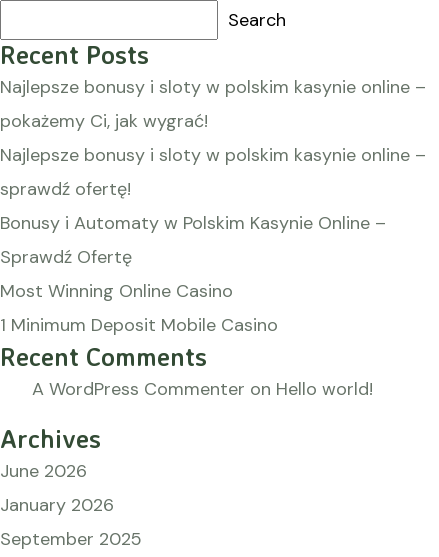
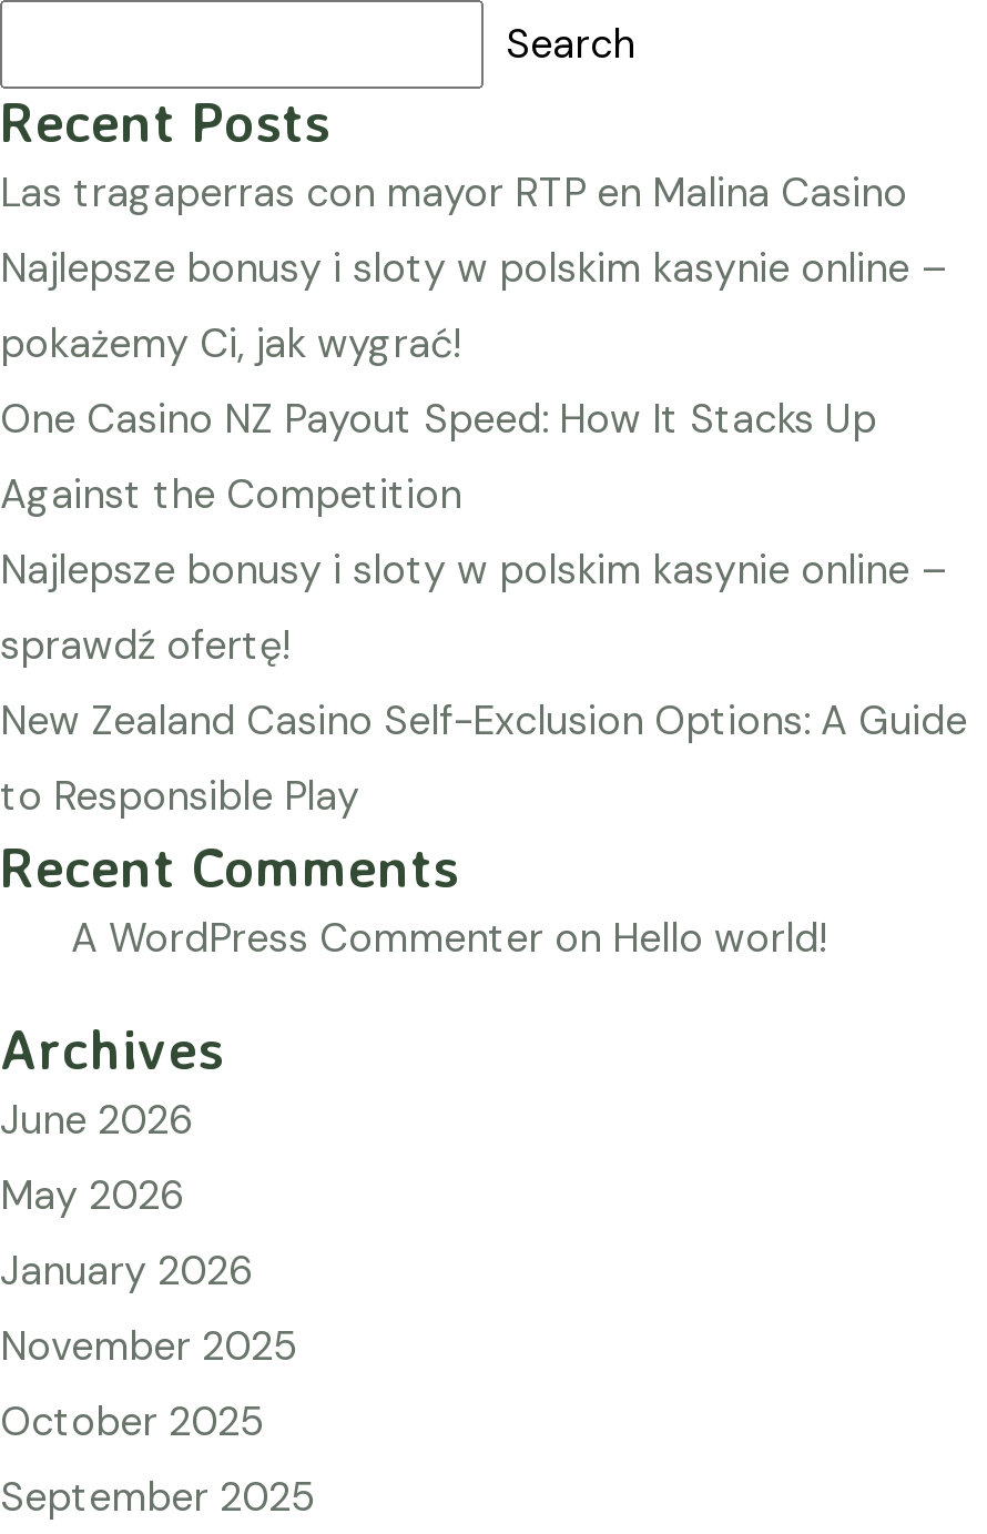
+ Las tragaperras con mayor RTP en Malina Casino

+ One Casino NZ Payout Speed: How It Stacks Up
+ Against the Competition

- Bonusy i Automaty w Polskim Kasynie Online –
- Sprawdź Ofertę
- Most Winning Online Casino
- 1 Minimum Deposit Mobile Casino
+ New Zealand Casino Self-Exclusion Options: A Guide
+ to Responsible Play

+ May 2026

+ November 2025
+ October 2025
